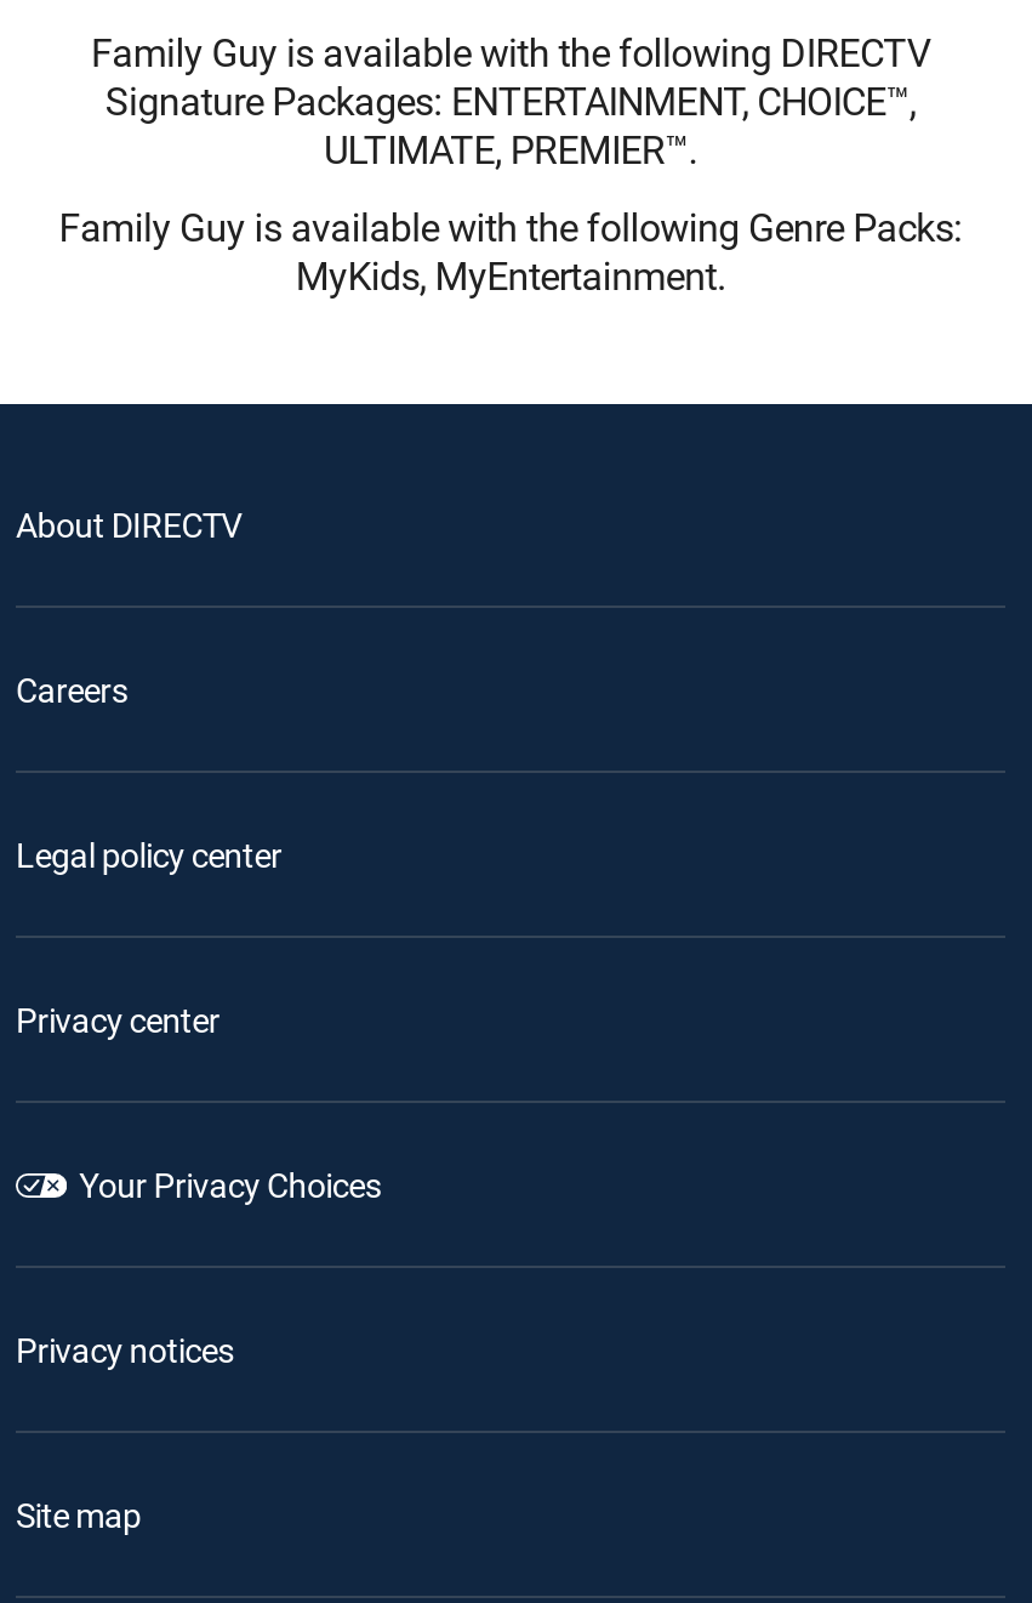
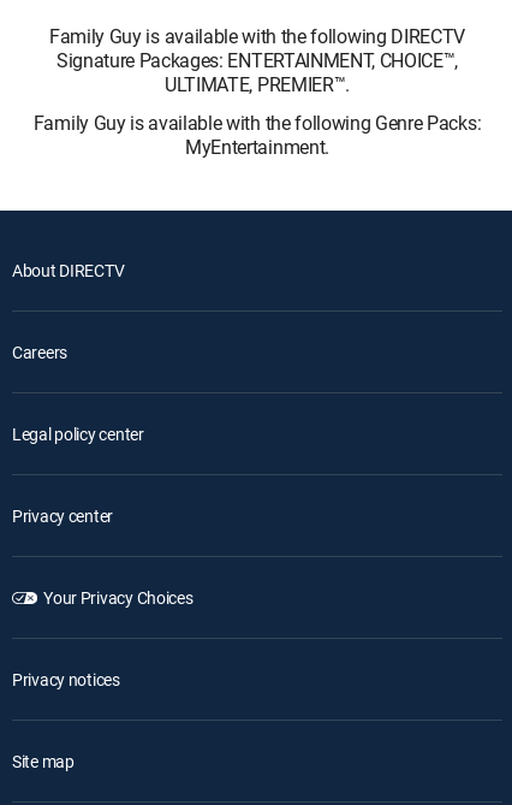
- MyKids, MyEntertainment.
+ MyEntertainment.
